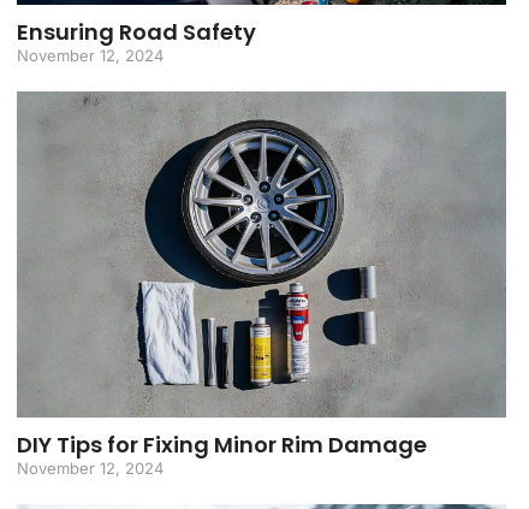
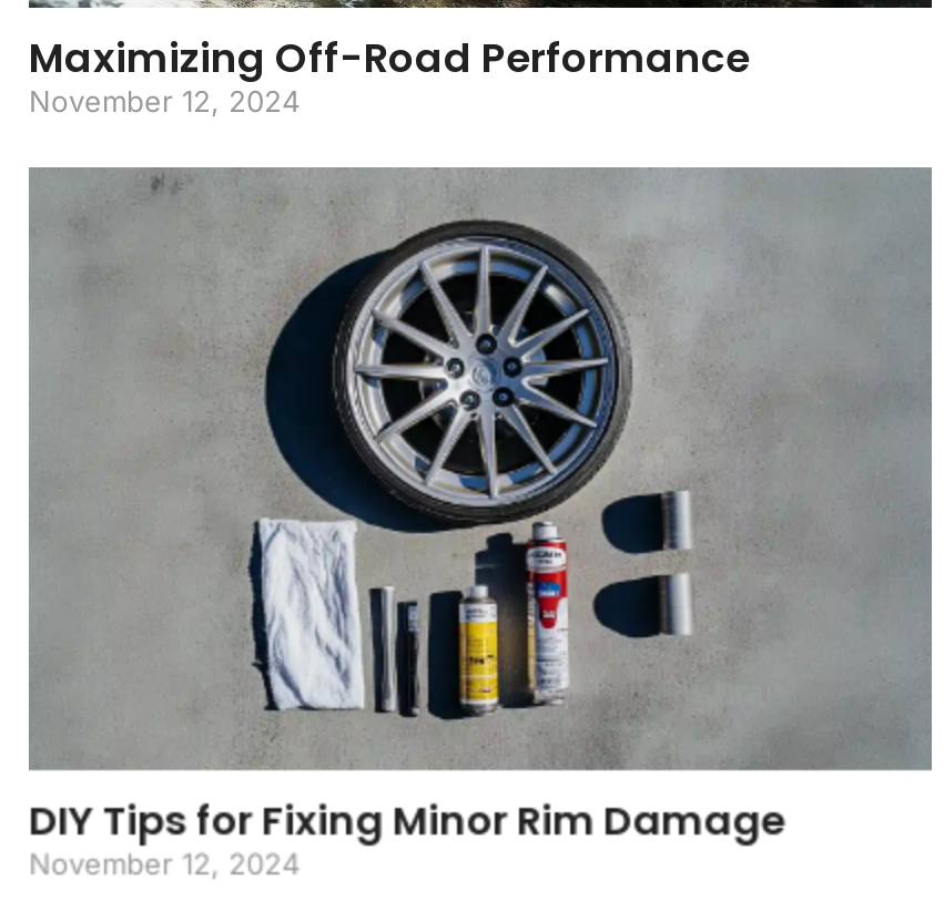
- Ensuring Road Safety
+ Maximizing Off-Road Performance
